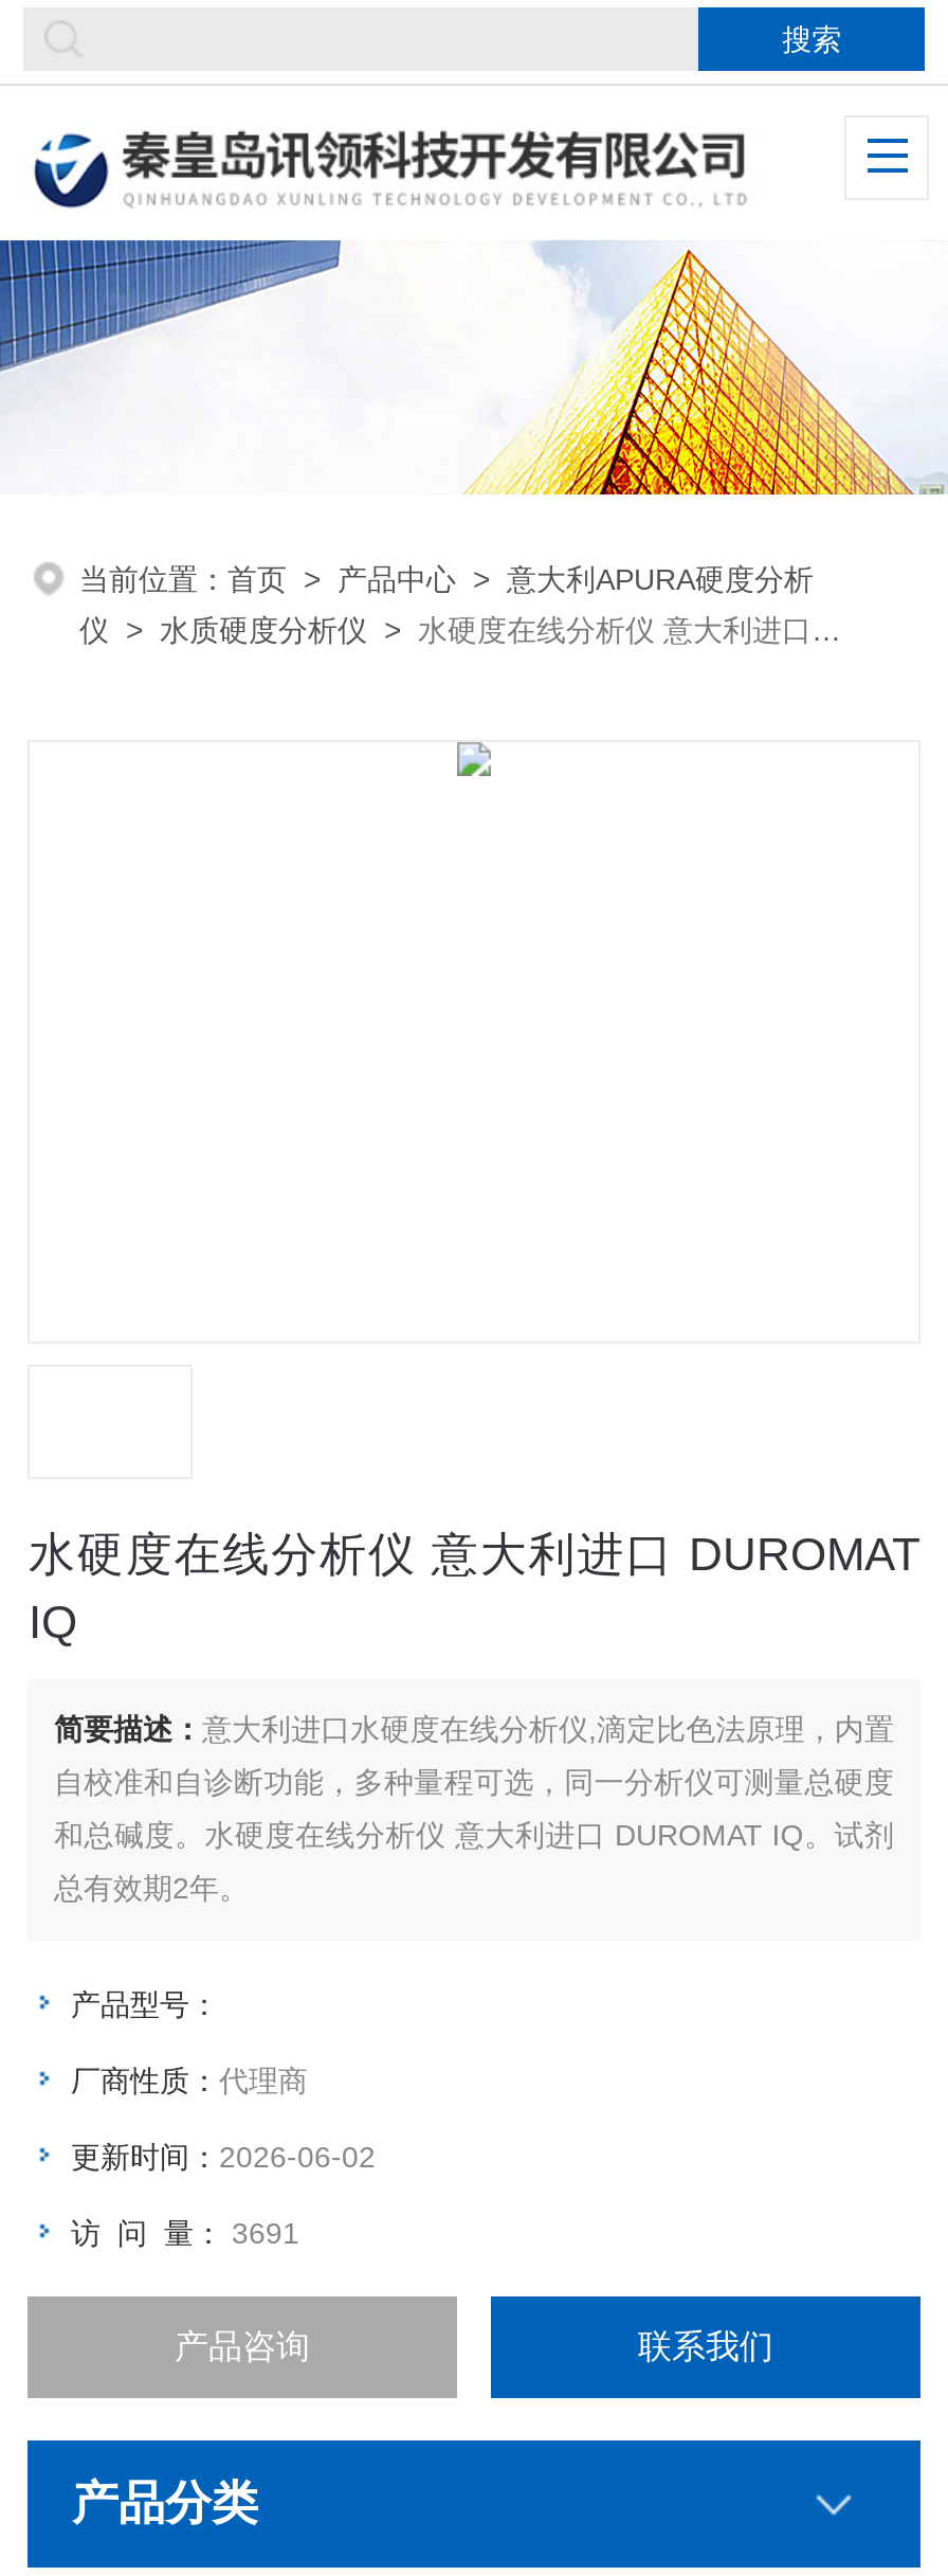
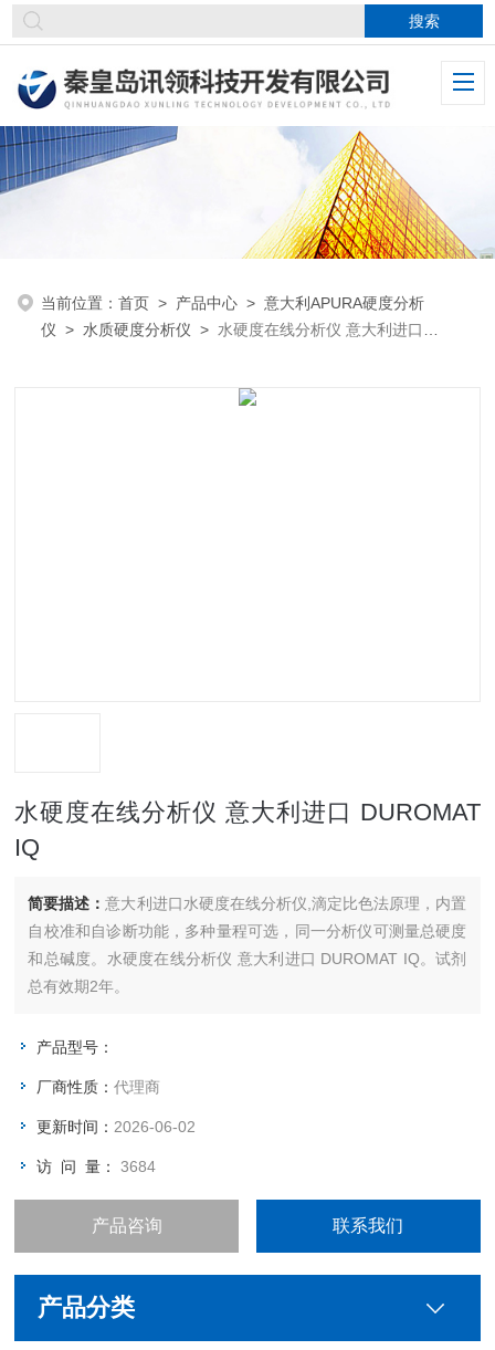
- 访 问 量：3691
+ 访 问 量：3684
